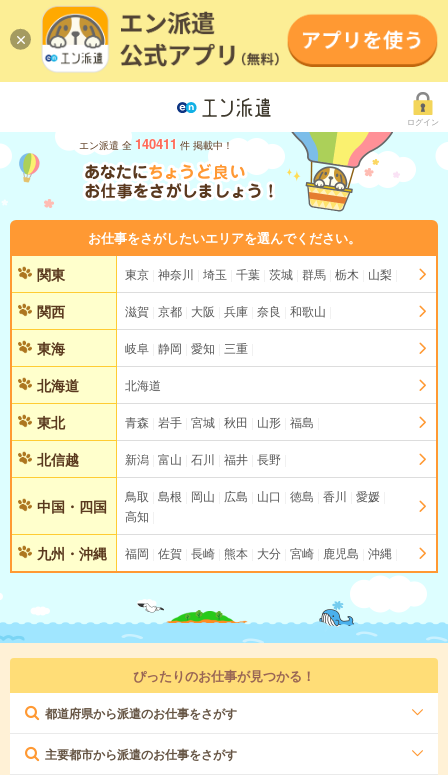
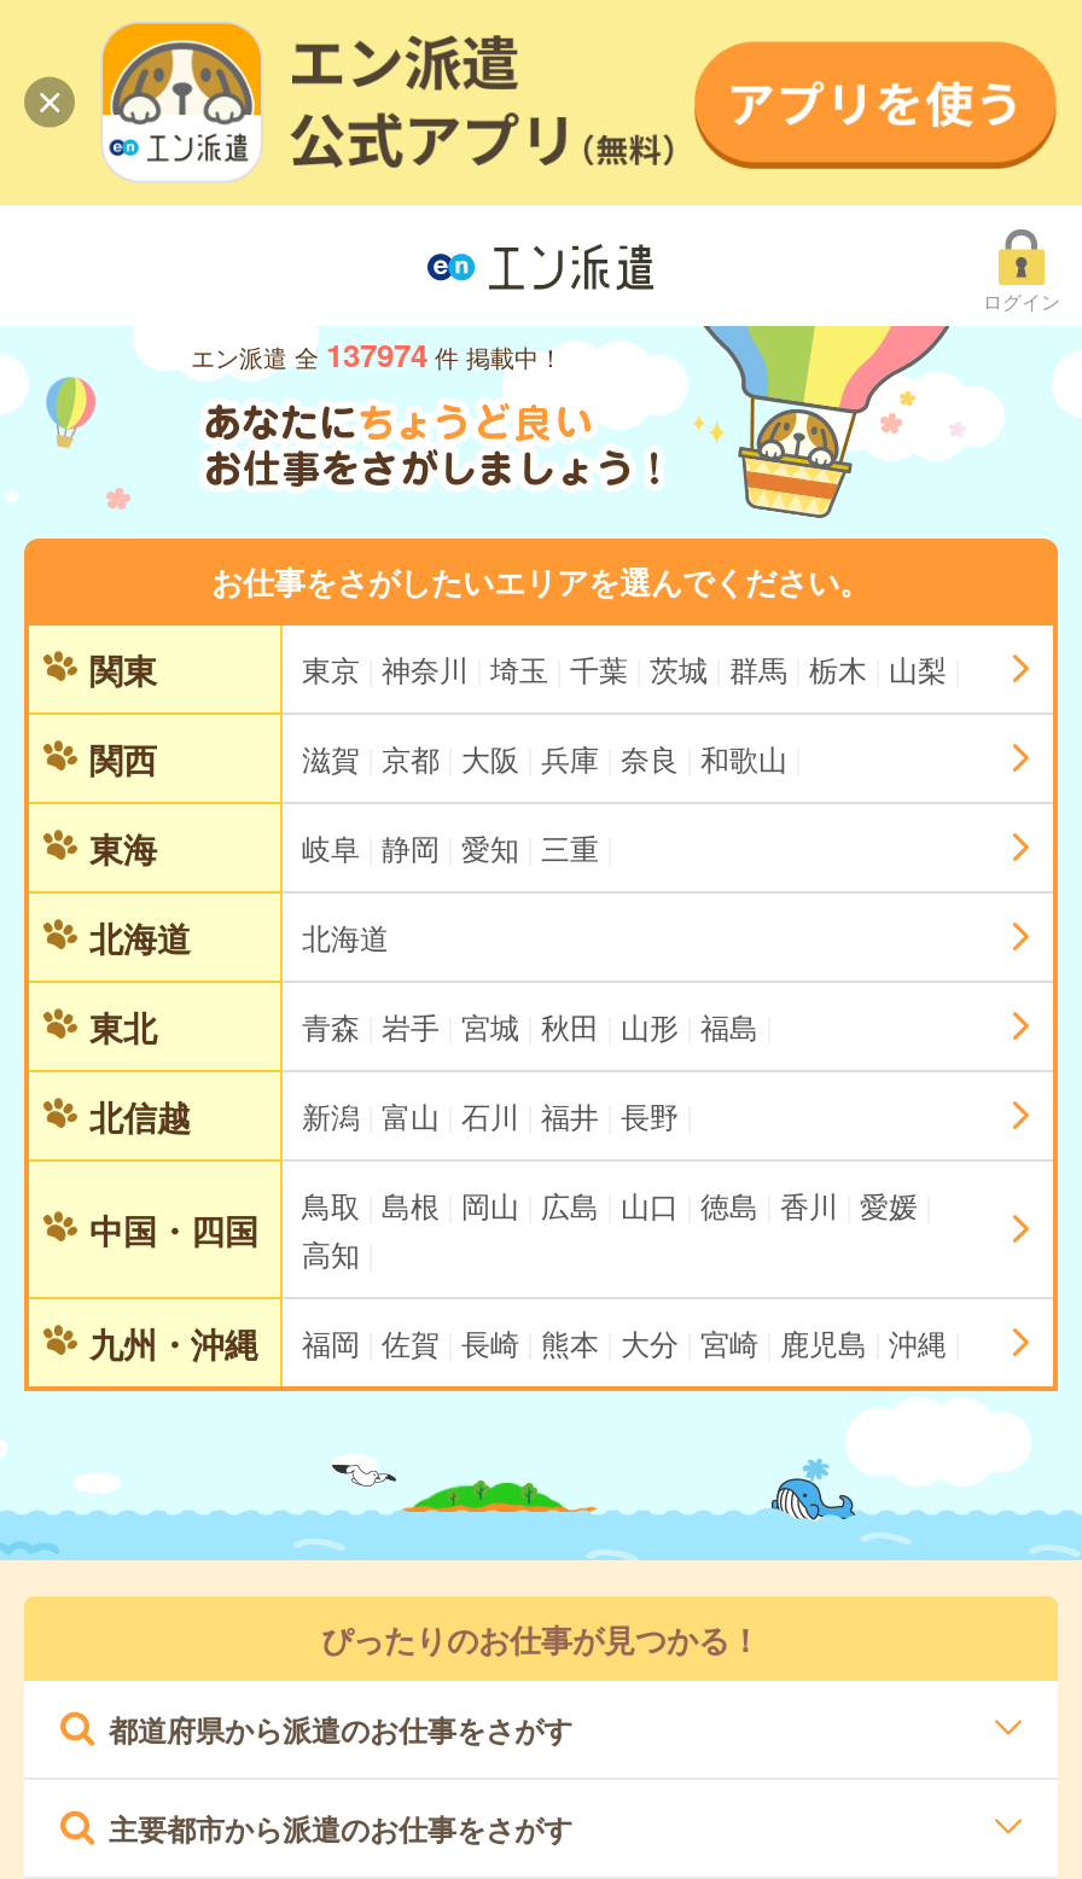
- エン派遣 全 140411 件 掲載中！
+ エン派遣 全 137974 件 掲載中！
